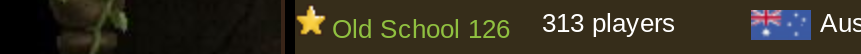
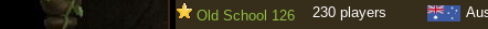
- Old School 126 313 players
+ Old School 126 230 players
